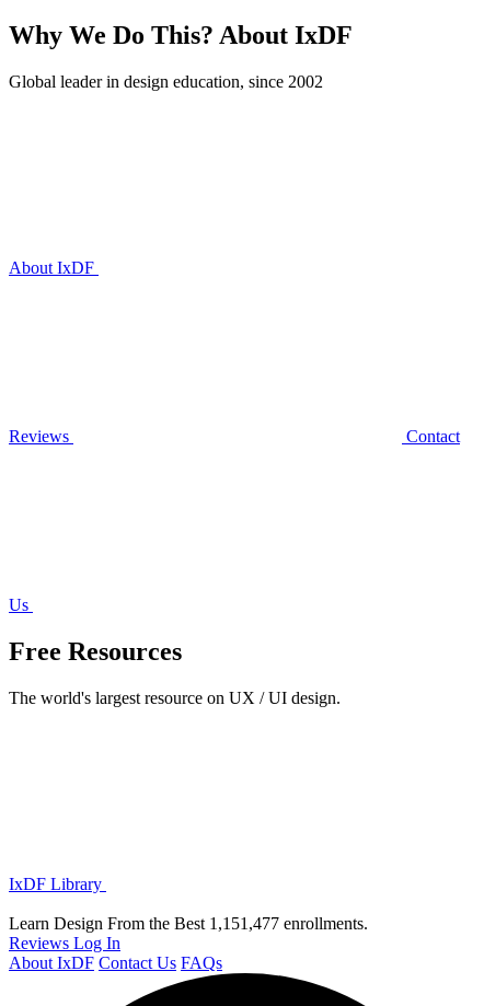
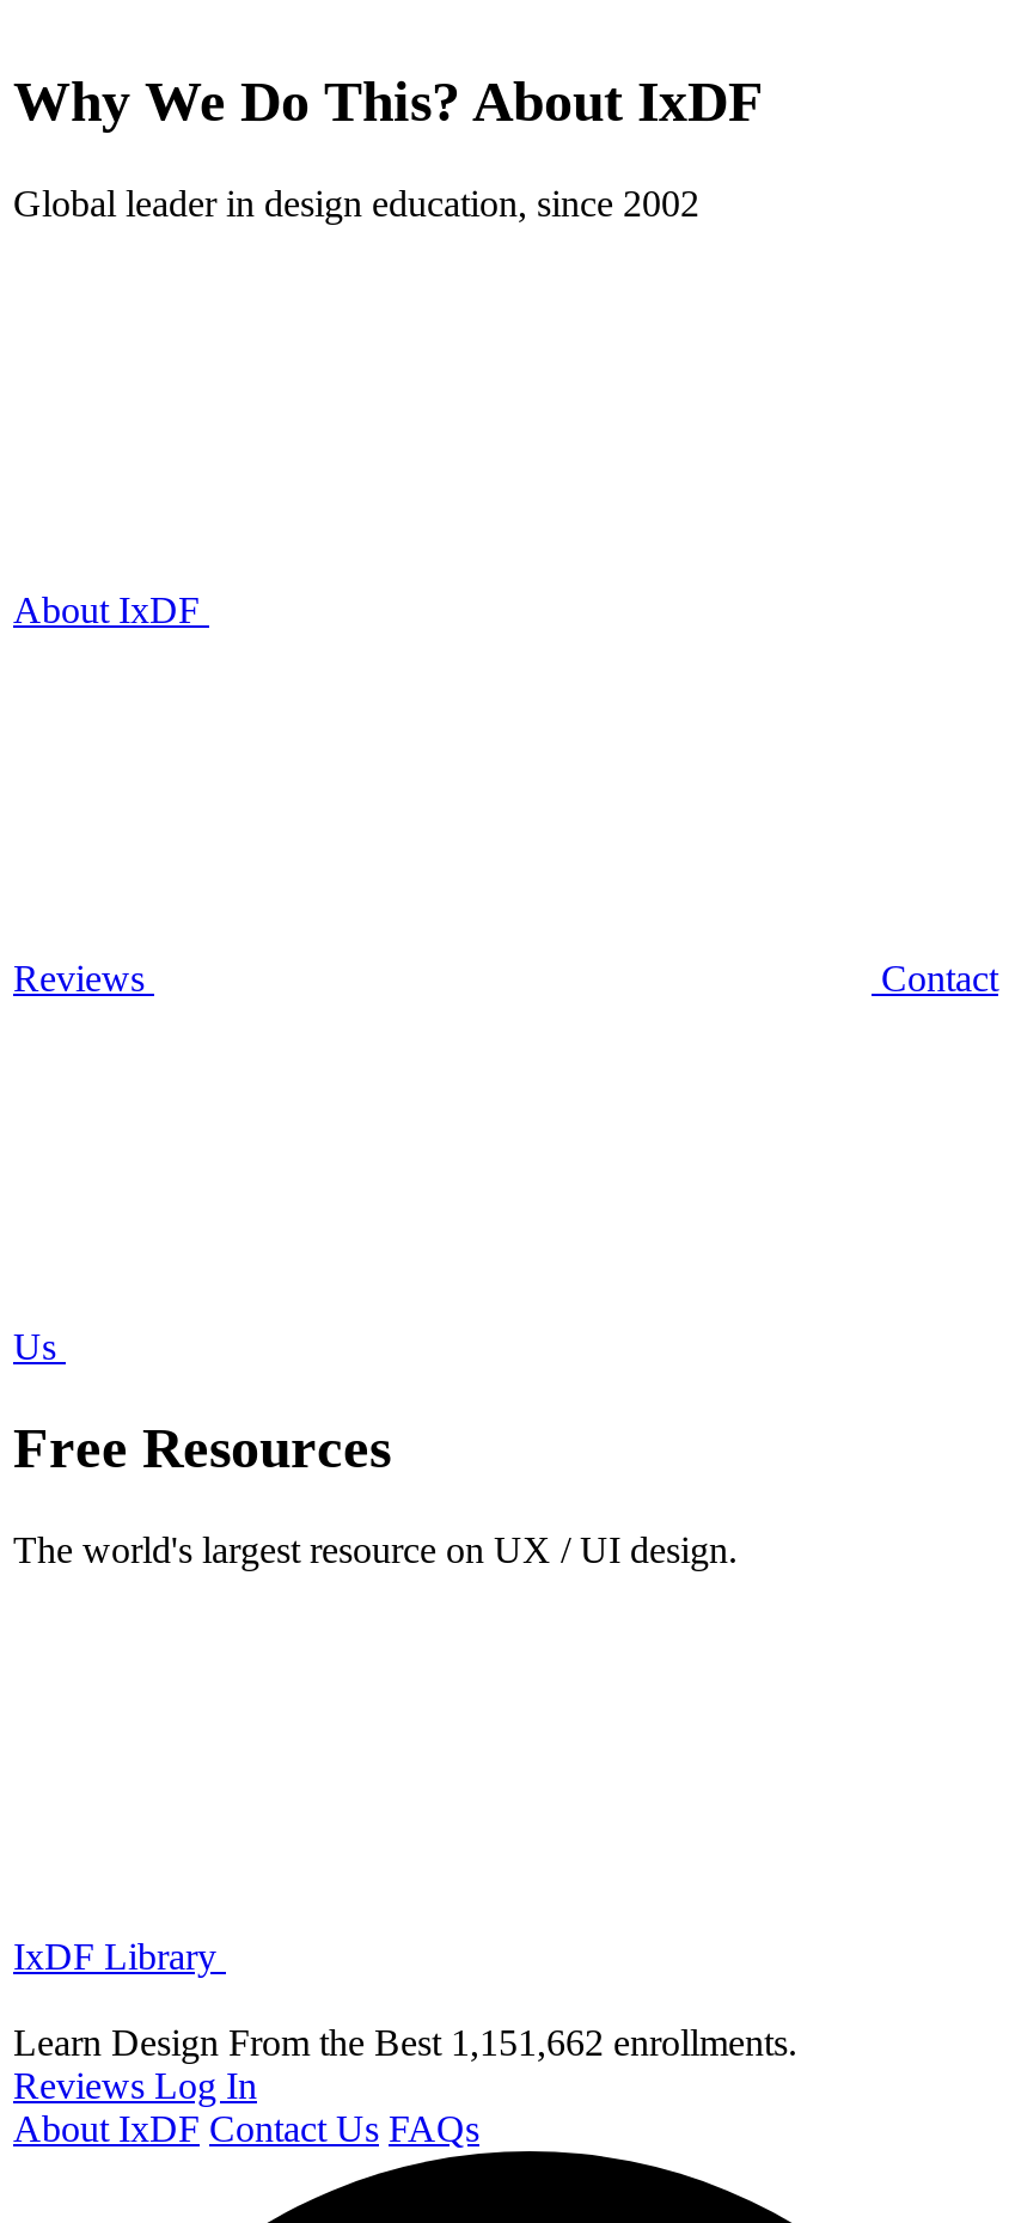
- Learn Design From the Best 1,151,477 enrollments.
+ Learn Design From the Best 1,151,662 enrollments.
